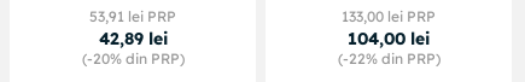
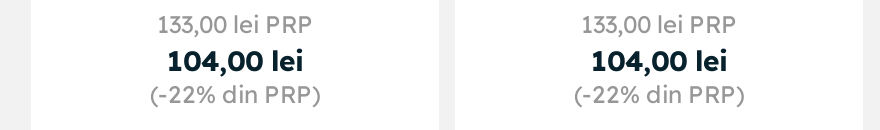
- 53,91 lei PRP
- 42,89 lei
- (-20% din PRP)
+ 133,00 lei PRP
+ 104,00 lei
+ (-22% din PRP)
